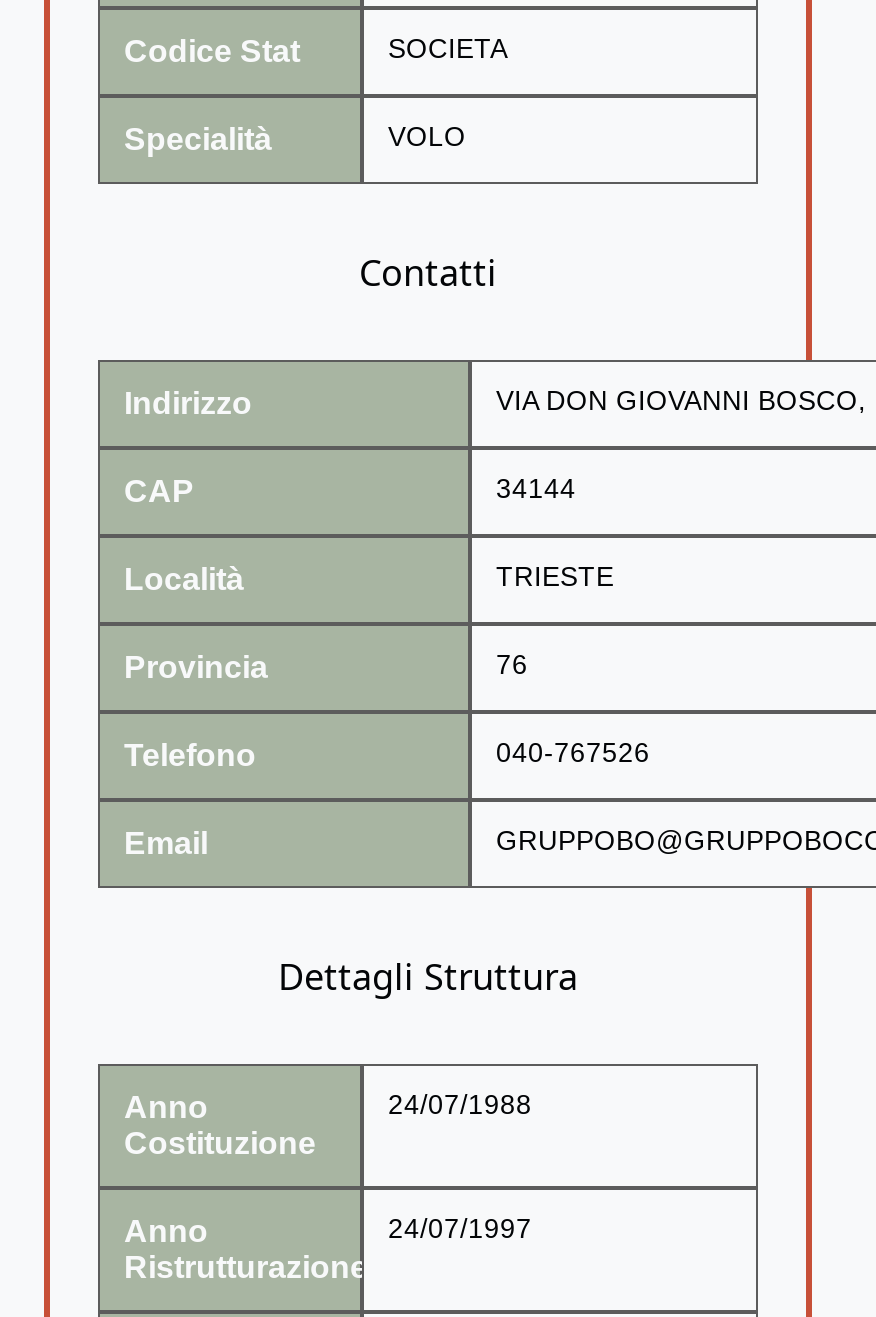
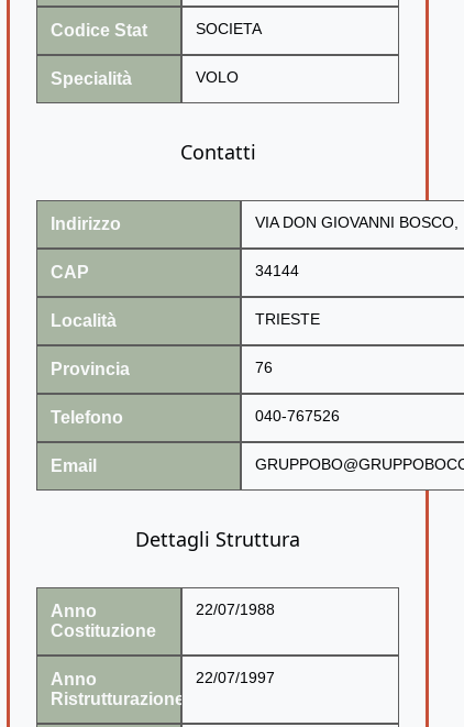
- 24/07/1988
+ 22/07/1988

- 24/07/1997
+ 22/07/1997
